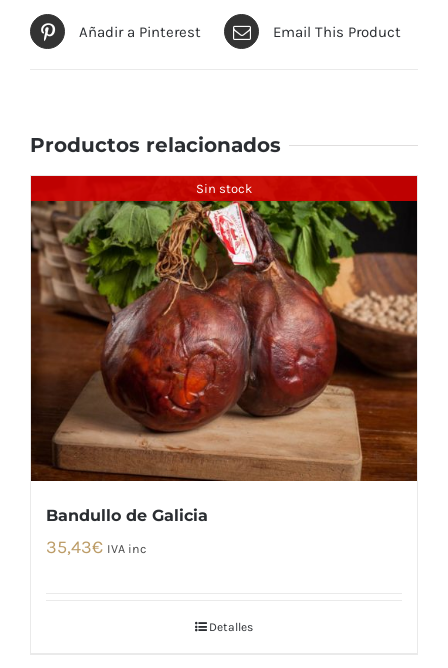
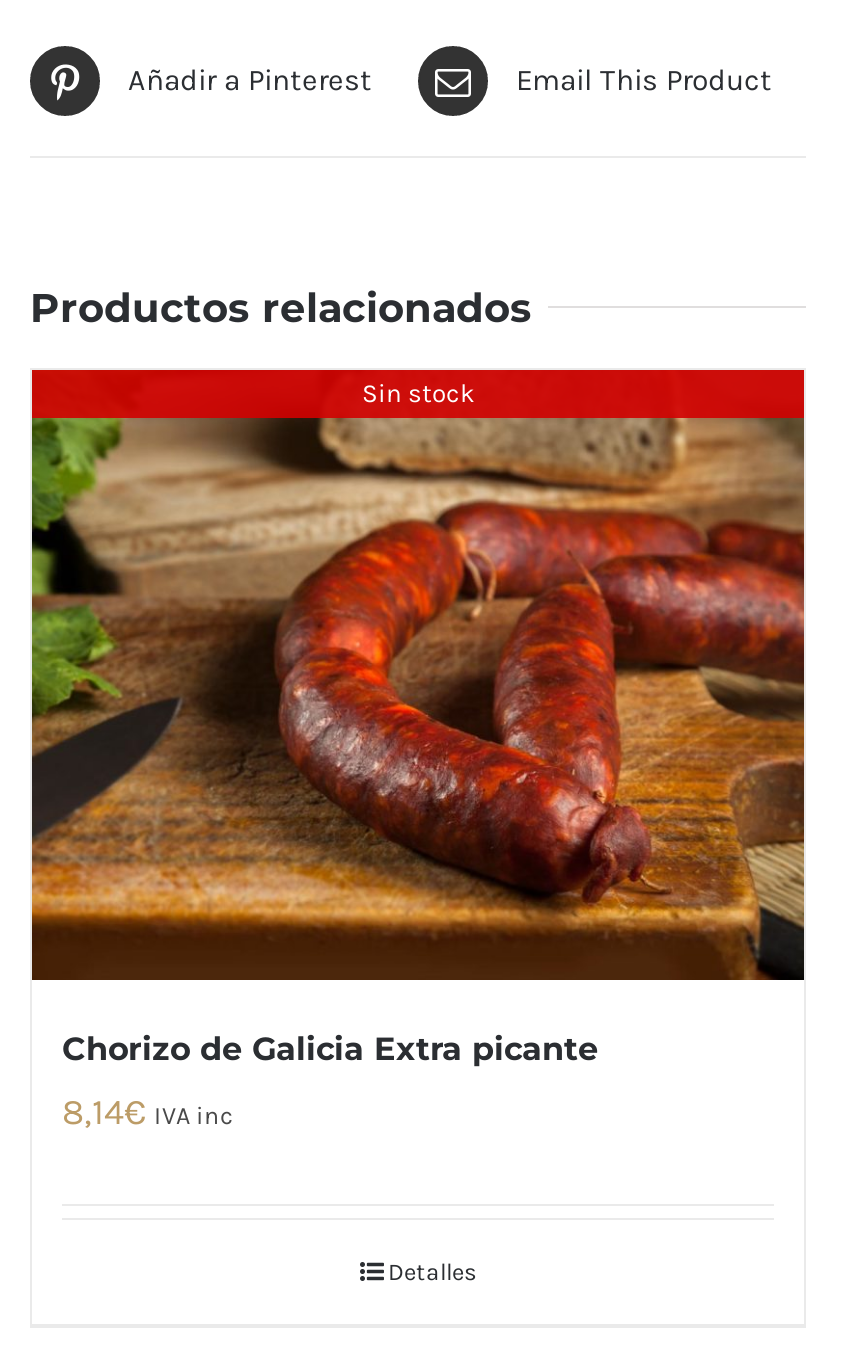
- [image]
- Bandullo de Galicia
+ [image]
+ Chorizo de Galicia Extra picante

- 35,43€ IVA inc
+ 8,14€ IVA inc
